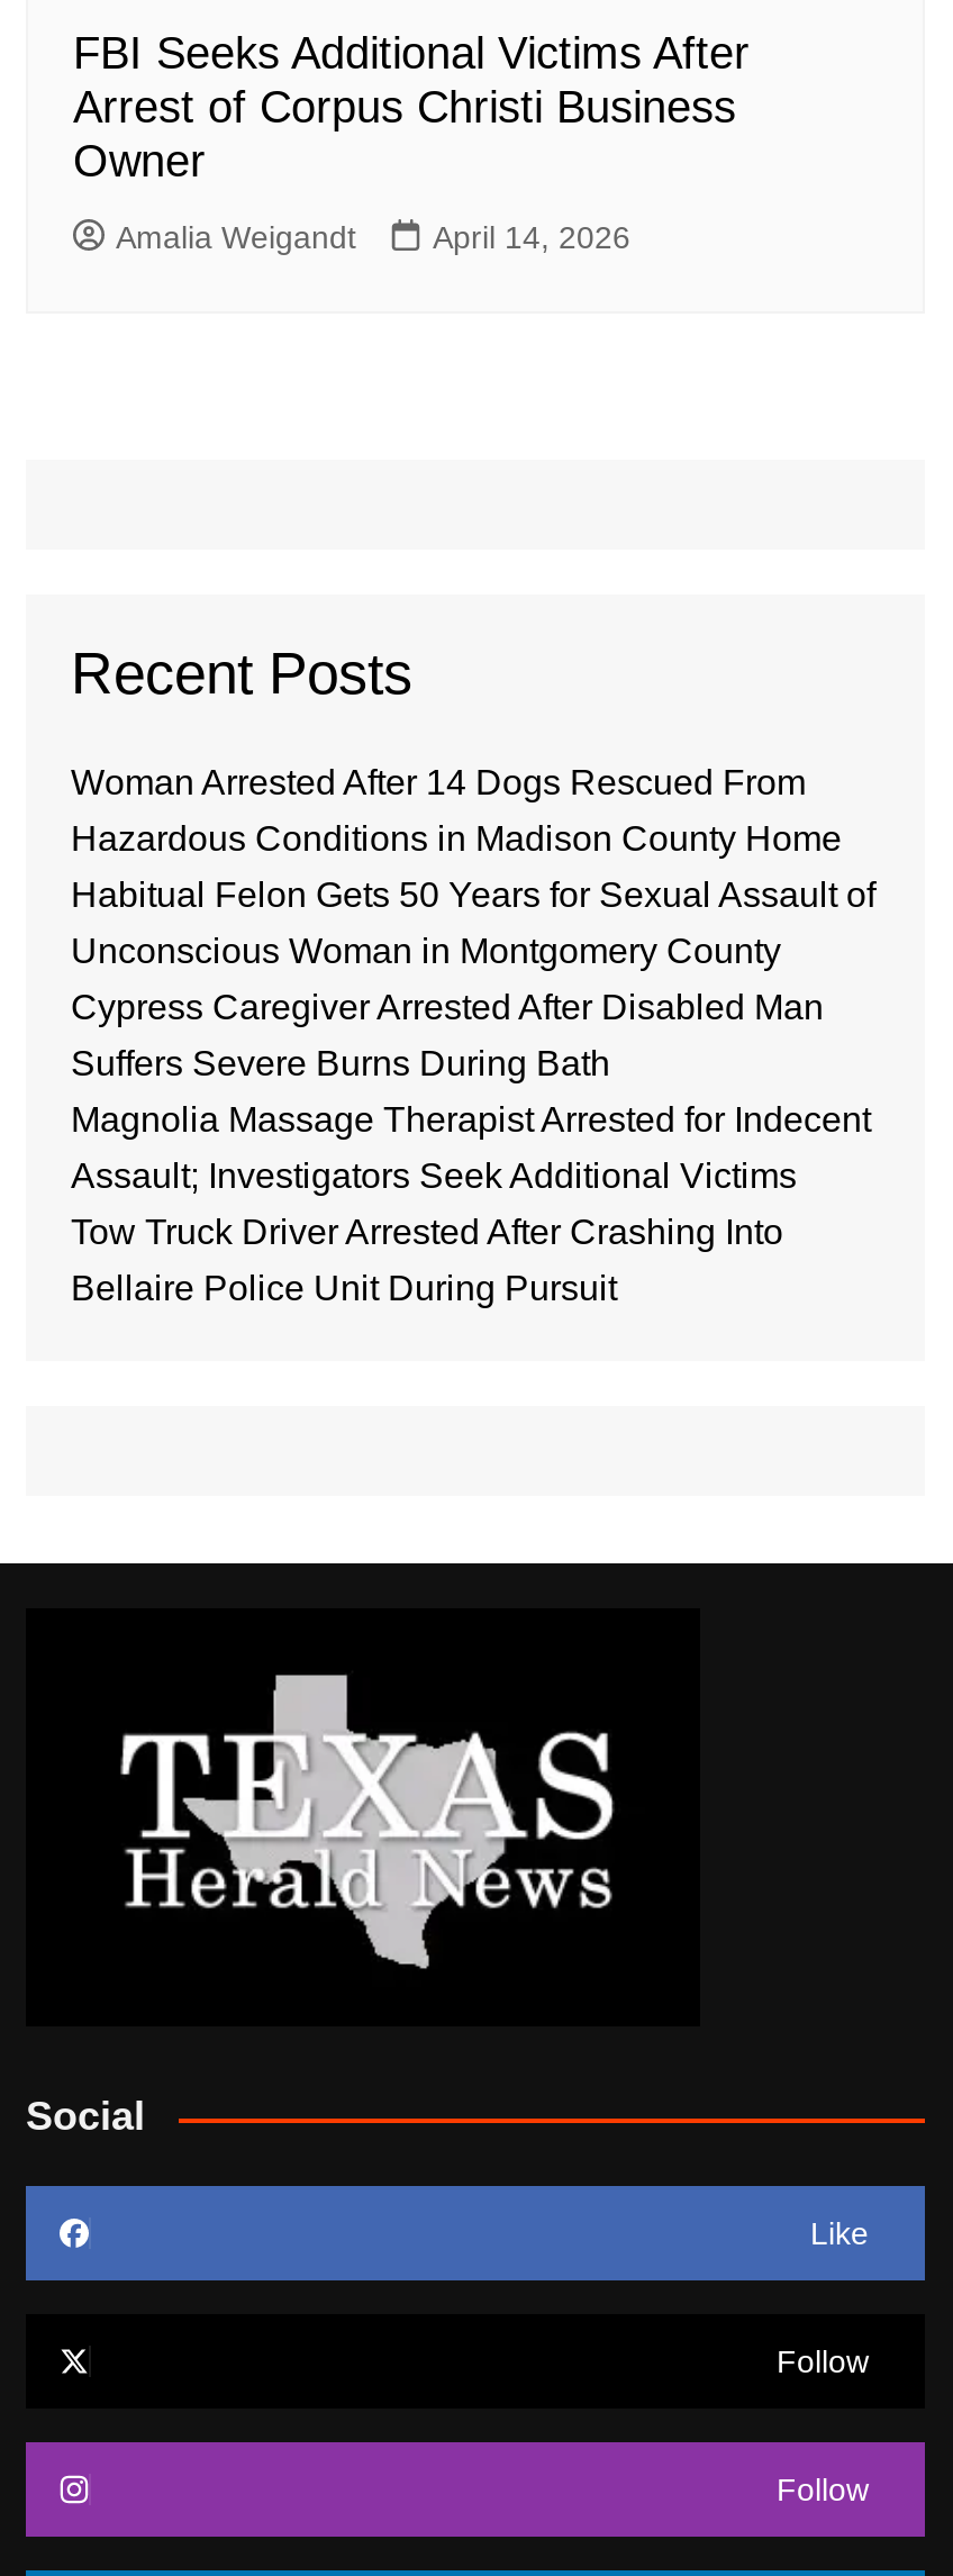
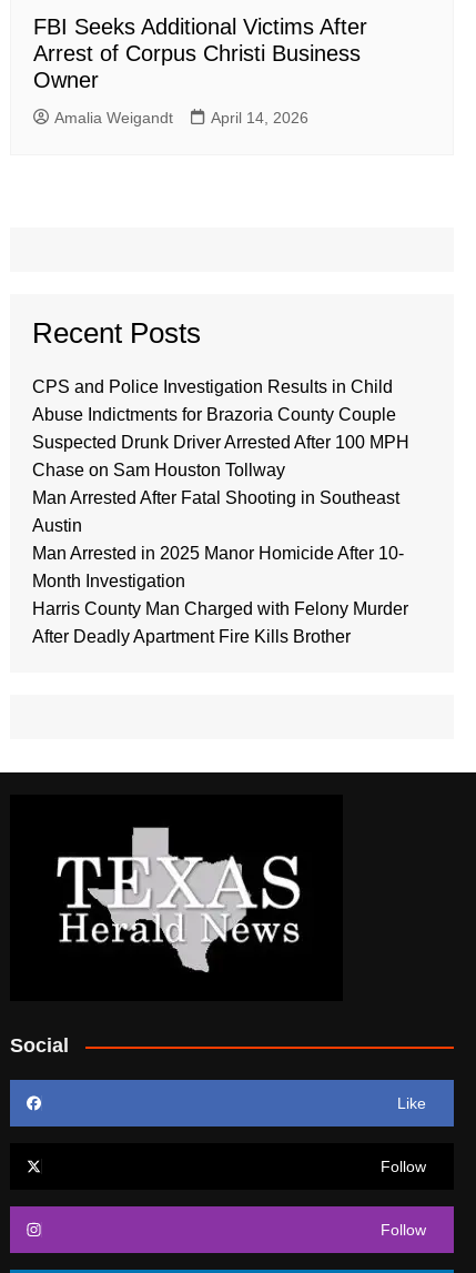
- Woman Arrested After 14 Dogs Rescued From
+ CPS and Police Investigation Results in Child

- Hazardous Conditions in Madison County Home
+ Abuse Indictments for Brazoria County Couple

- Habitual Felon Gets 50 Years for Sexual Assault of
+ Suspected Drunk Driver Arrested After 100 MPH

- Unconscious Woman in Montgomery County
+ Chase on Sam Houston Tollway

- Cypress Caregiver Arrested After Disabled Man
+ Man Arrested After Fatal Shooting in Southeast

- Suffers Severe Burns During Bath
+ Austin

- Magnolia Massage Therapist Arrested for Indecent
+ Man Arrested in 2025 Manor Homicide After 10-

- Assault; Investigators Seek Additional Victims
+ Month Investigation

- Tow Truck Driver Arrested After Crashing Into
+ Harris County Man Charged with Felony Murder

- Bellaire Police Unit During Pursuit
+ After Deadly Apartment Fire Kills Brother
